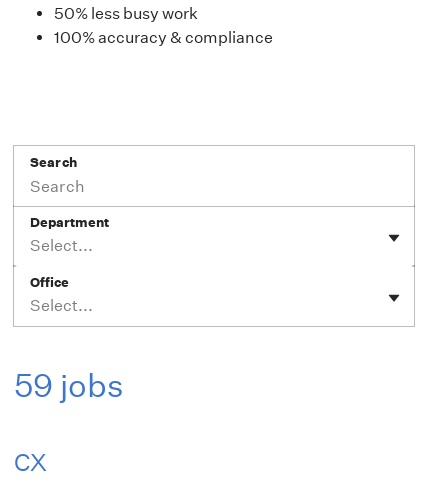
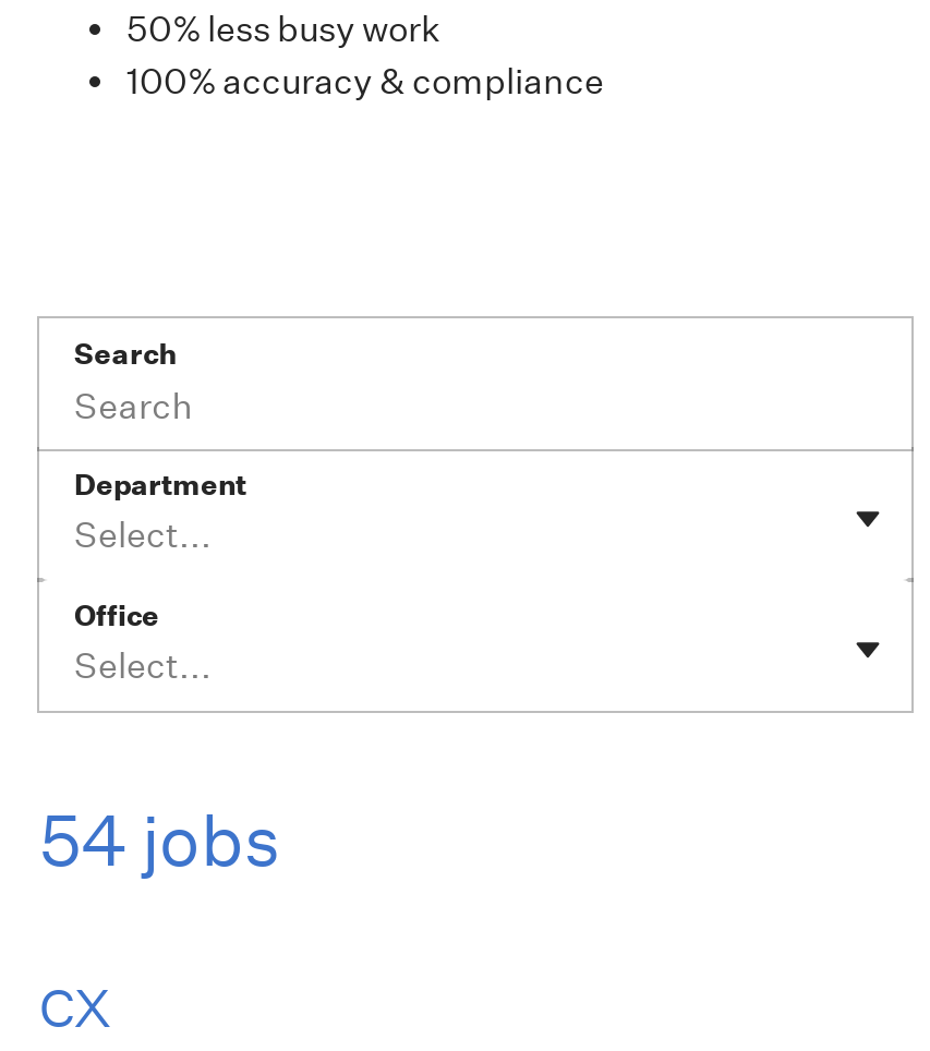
- 59 jobs
+ 54 jobs
